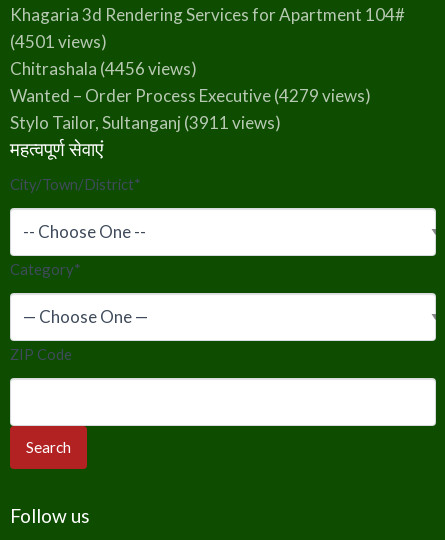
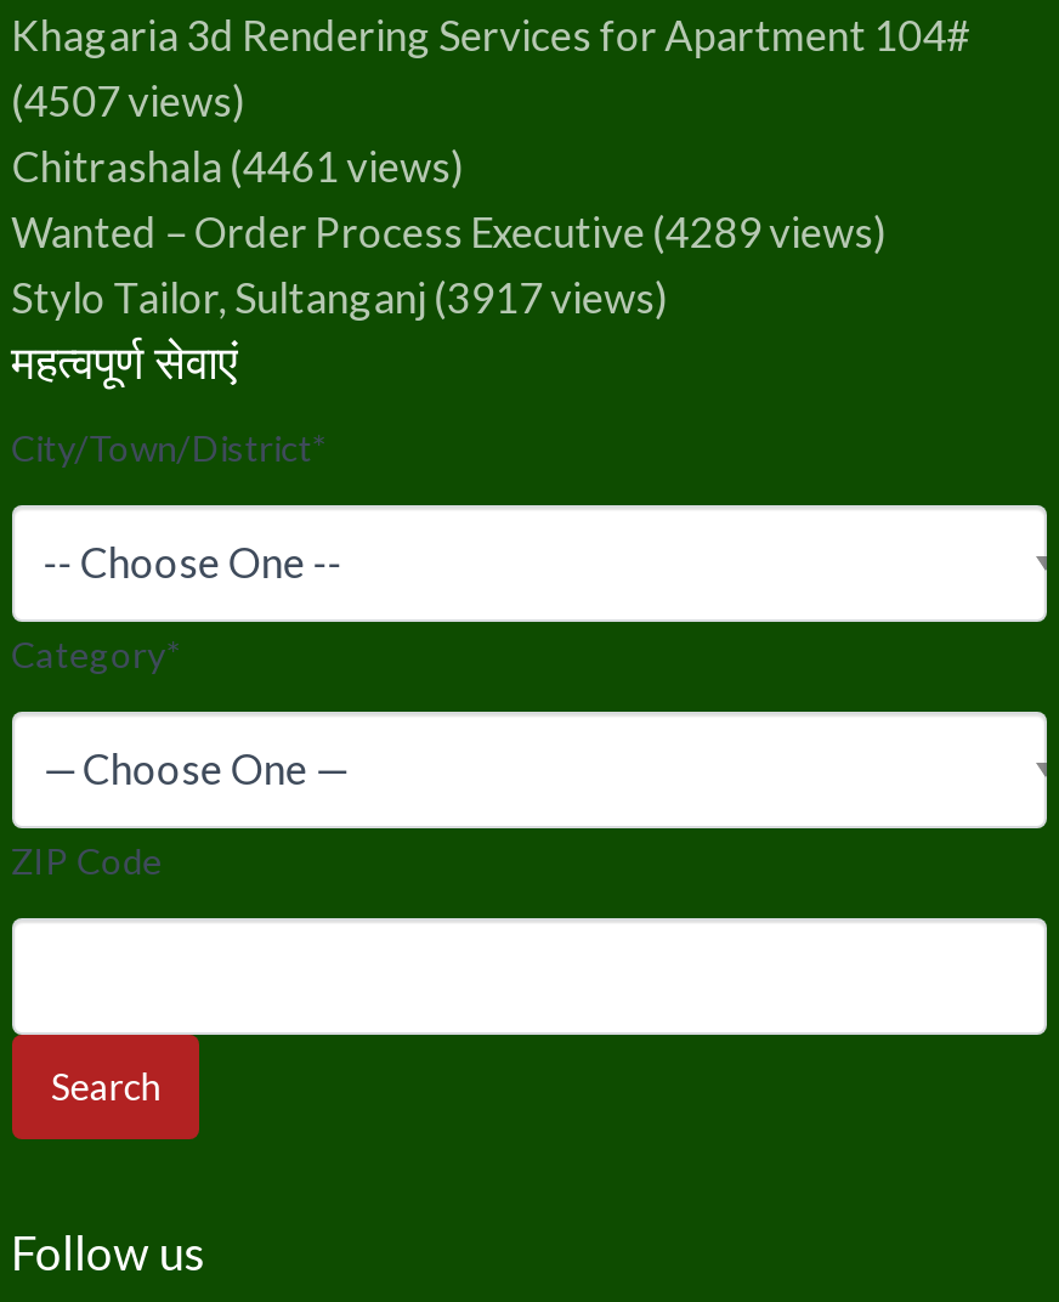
- (4501 views)
+ (4507 views)

- Chitrashala (4456 views)
+ Chitrashala (4461 views)

- Wanted – Order Process Executive (4279 views)
+ Wanted – Order Process Executive (4289 views)

- Stylo Tailor, Sultanganj (3911 views)
+ Stylo Tailor, Sultanganj (3917 views)
